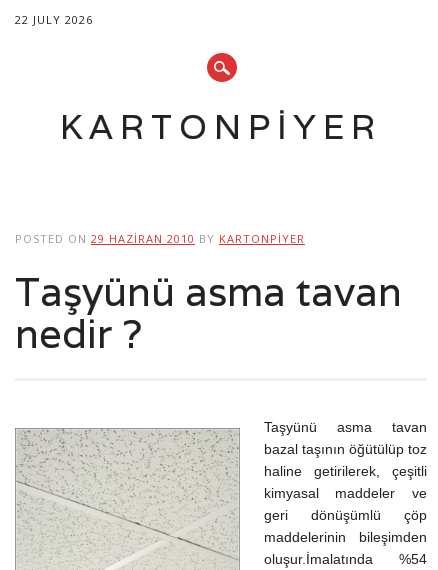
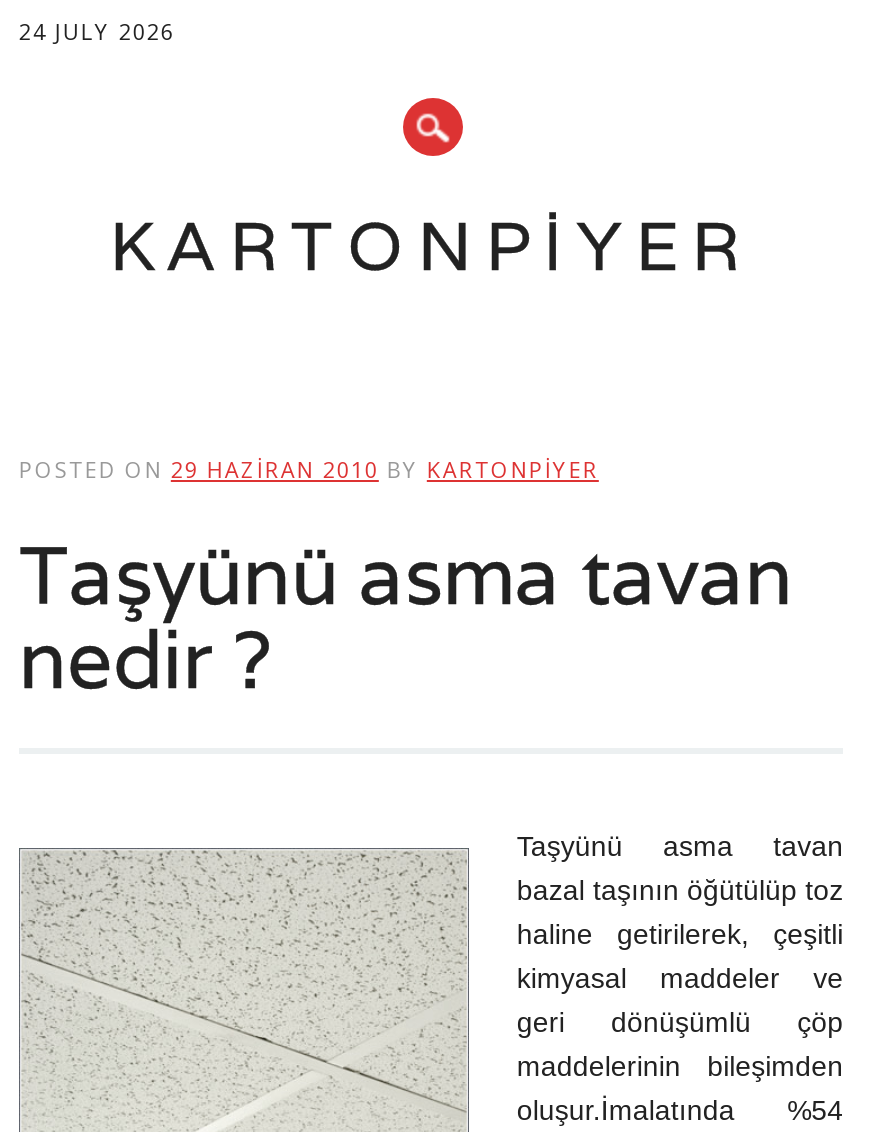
- 22 JULY 2026
+ 24 JULY 2026
